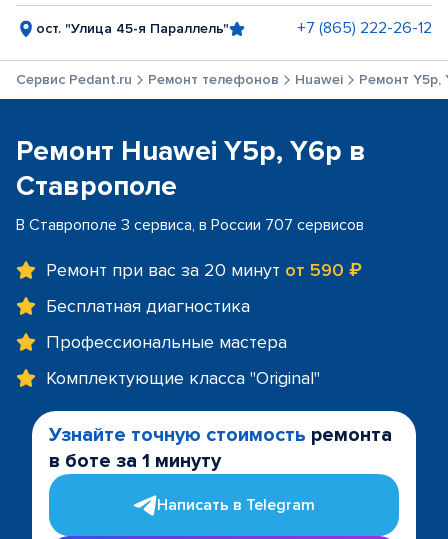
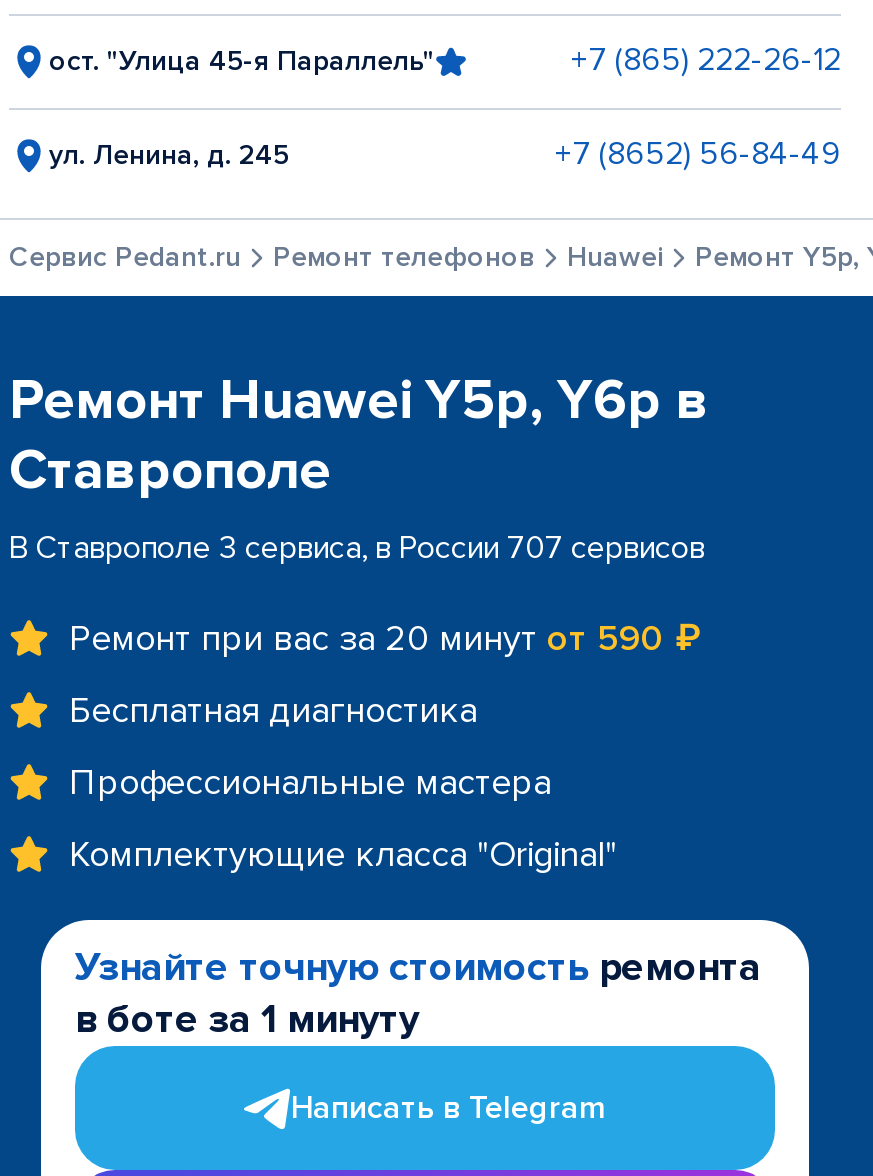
+ ул. Ленина, д. 245
+ +7 (8652) 56-84-49
